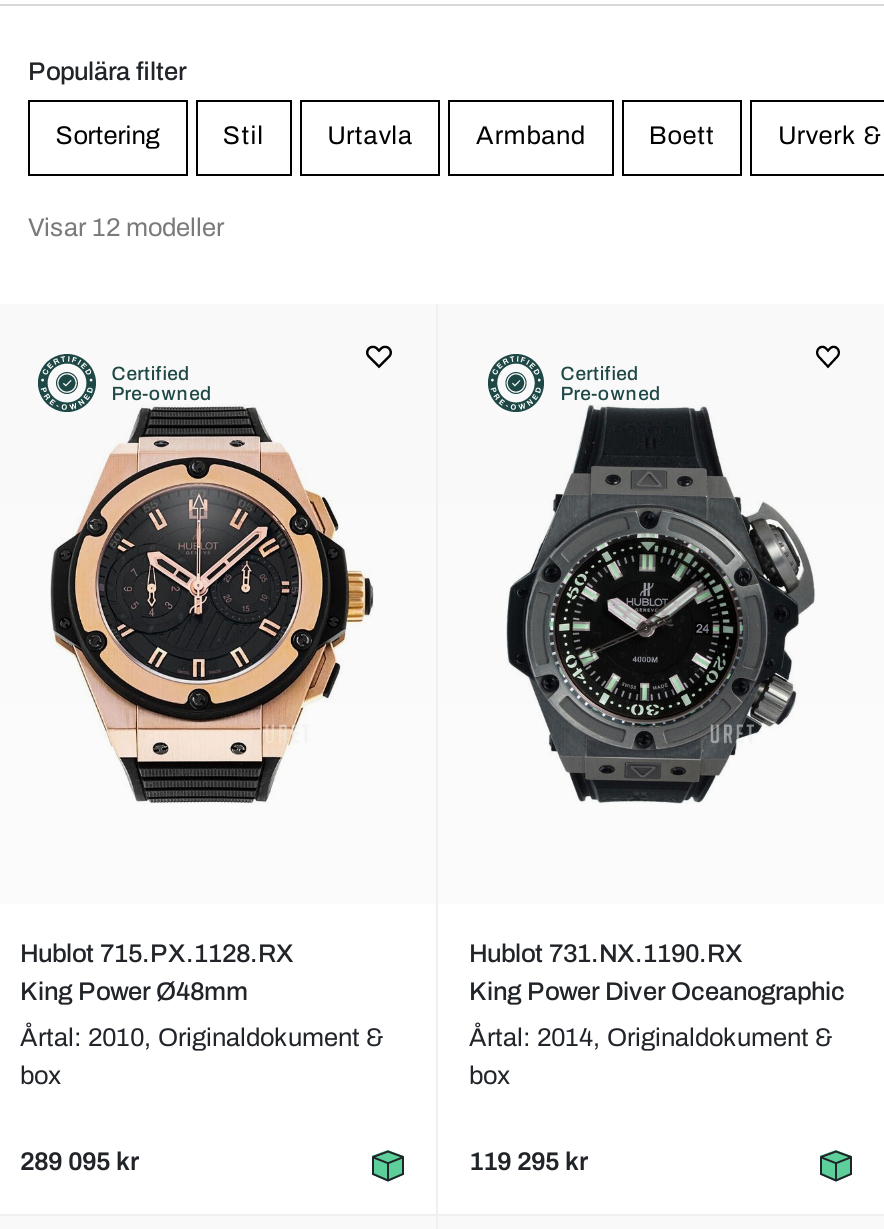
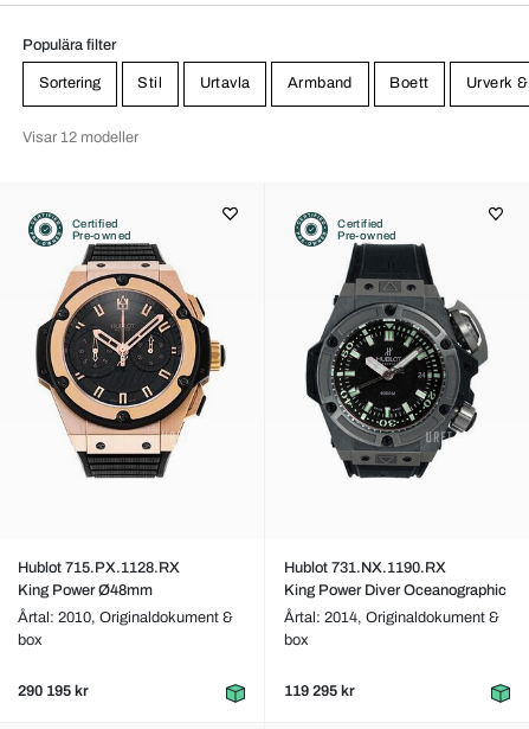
- 289 095 kr
+ 290 195 kr
